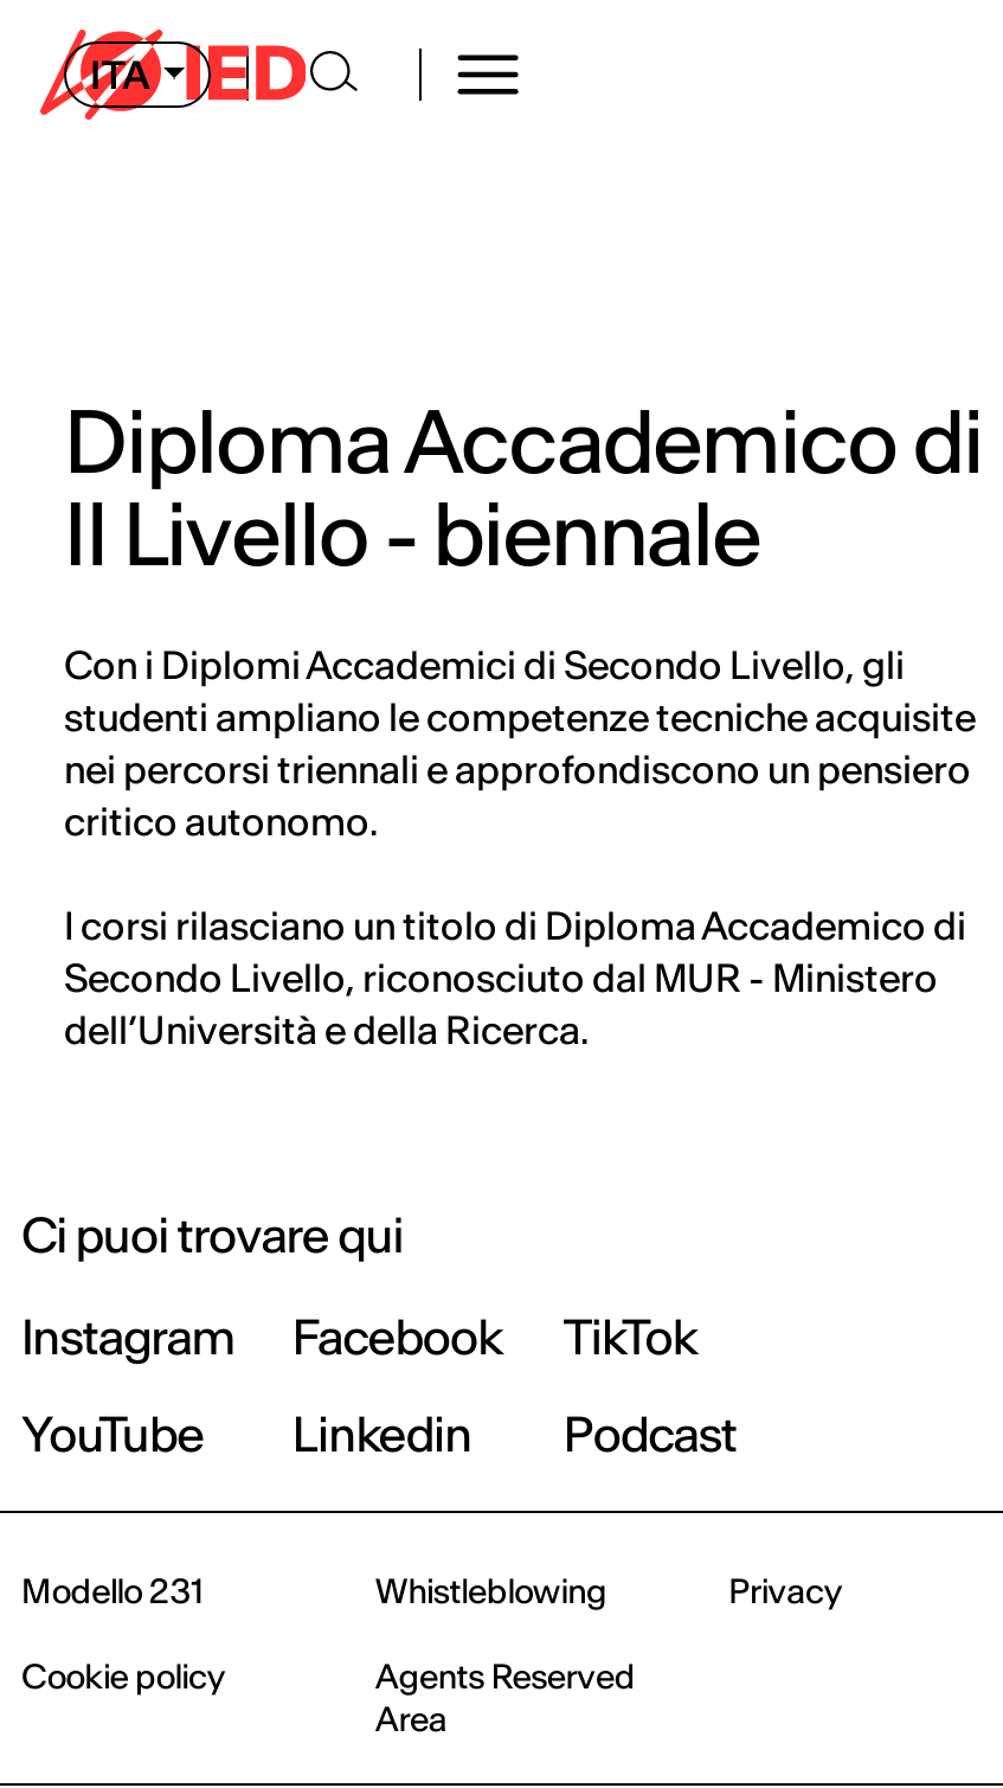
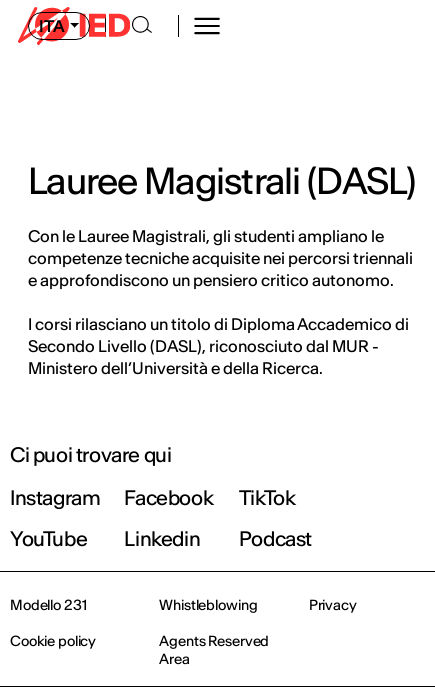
- Diploma Accademico di
- II Livello - biennale
+ Lauree Magistrali (DASL)

- Con i Diplomi Accademici di Secondo Livello, gli
- studenti ampliano le competenze tecniche acquisite
- nei percorsi triennali e approfondiscono un pensiero
- critico autonomo.
+ Con le Lauree Magistrali, gli studenti ampliano le
+ competenze tecniche acquisite nei percorsi triennali
+ e approfondiscono un pensiero critico autonomo.

- Secondo Livello, riconosciuto dal MUR - Ministero
- dell’Università e della Ricerca.
+ Secondo Livello (DASL), riconosciuto dal MUR -
+ Ministero dell’Università e della Ricerca.
